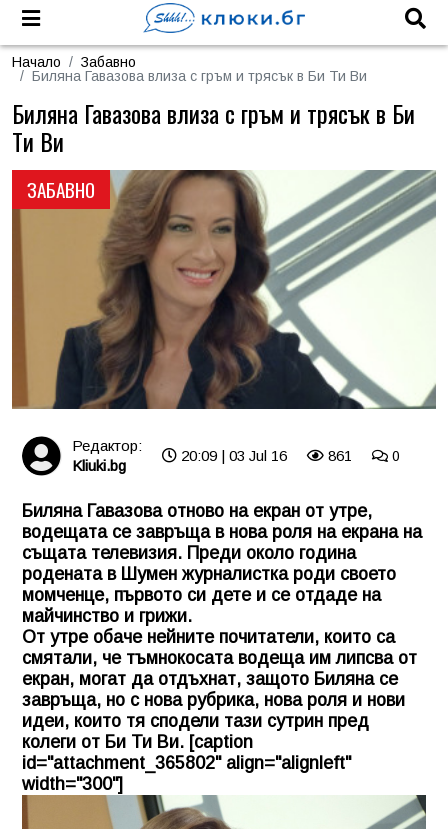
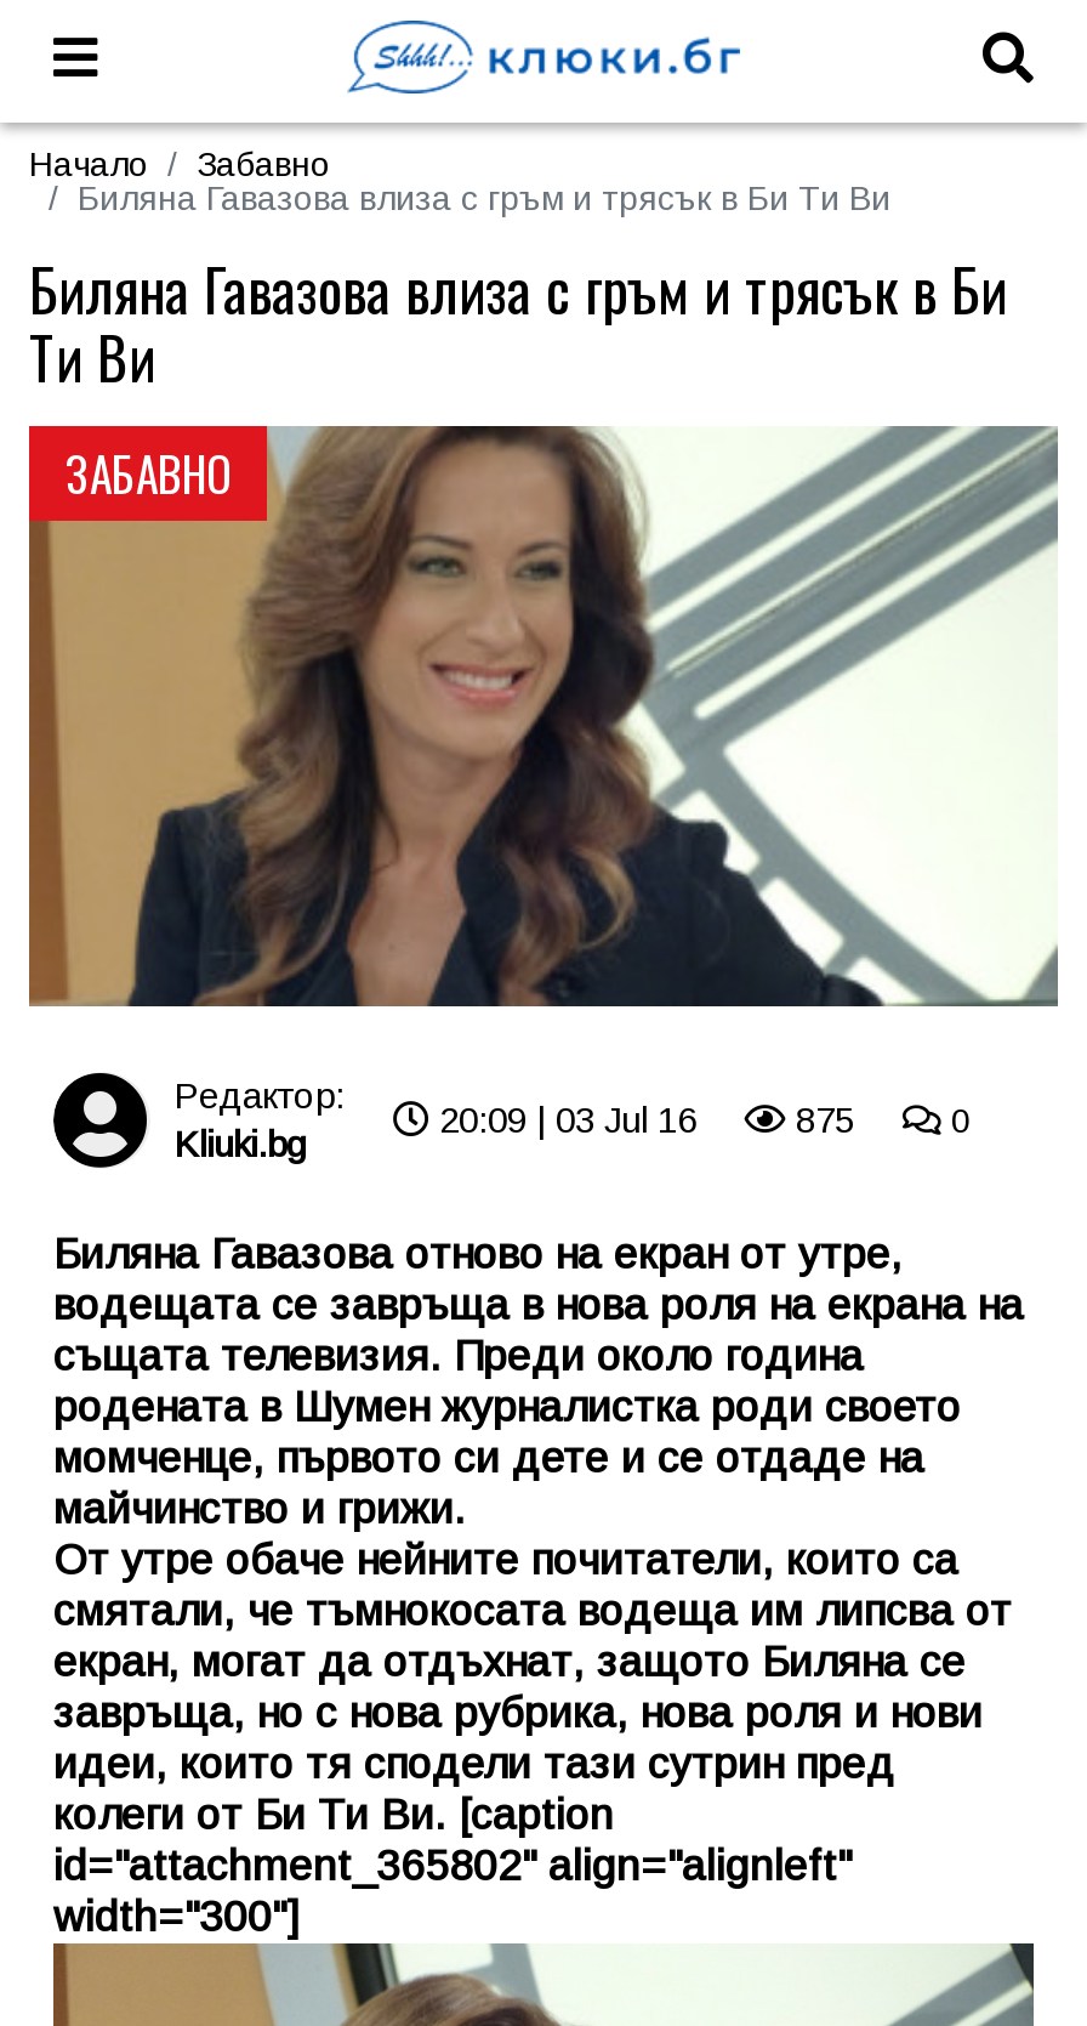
- 861
+ 875
